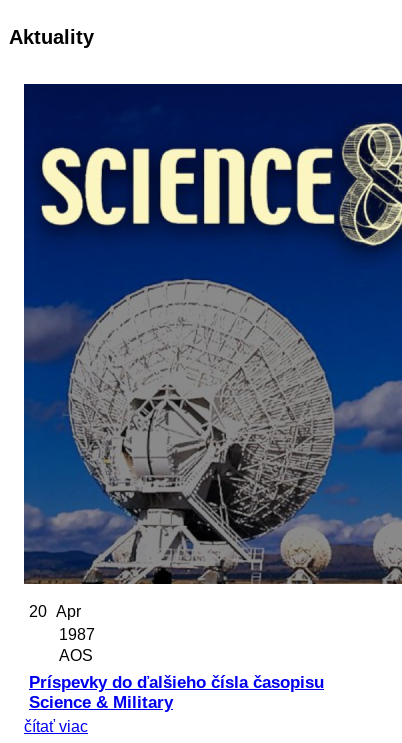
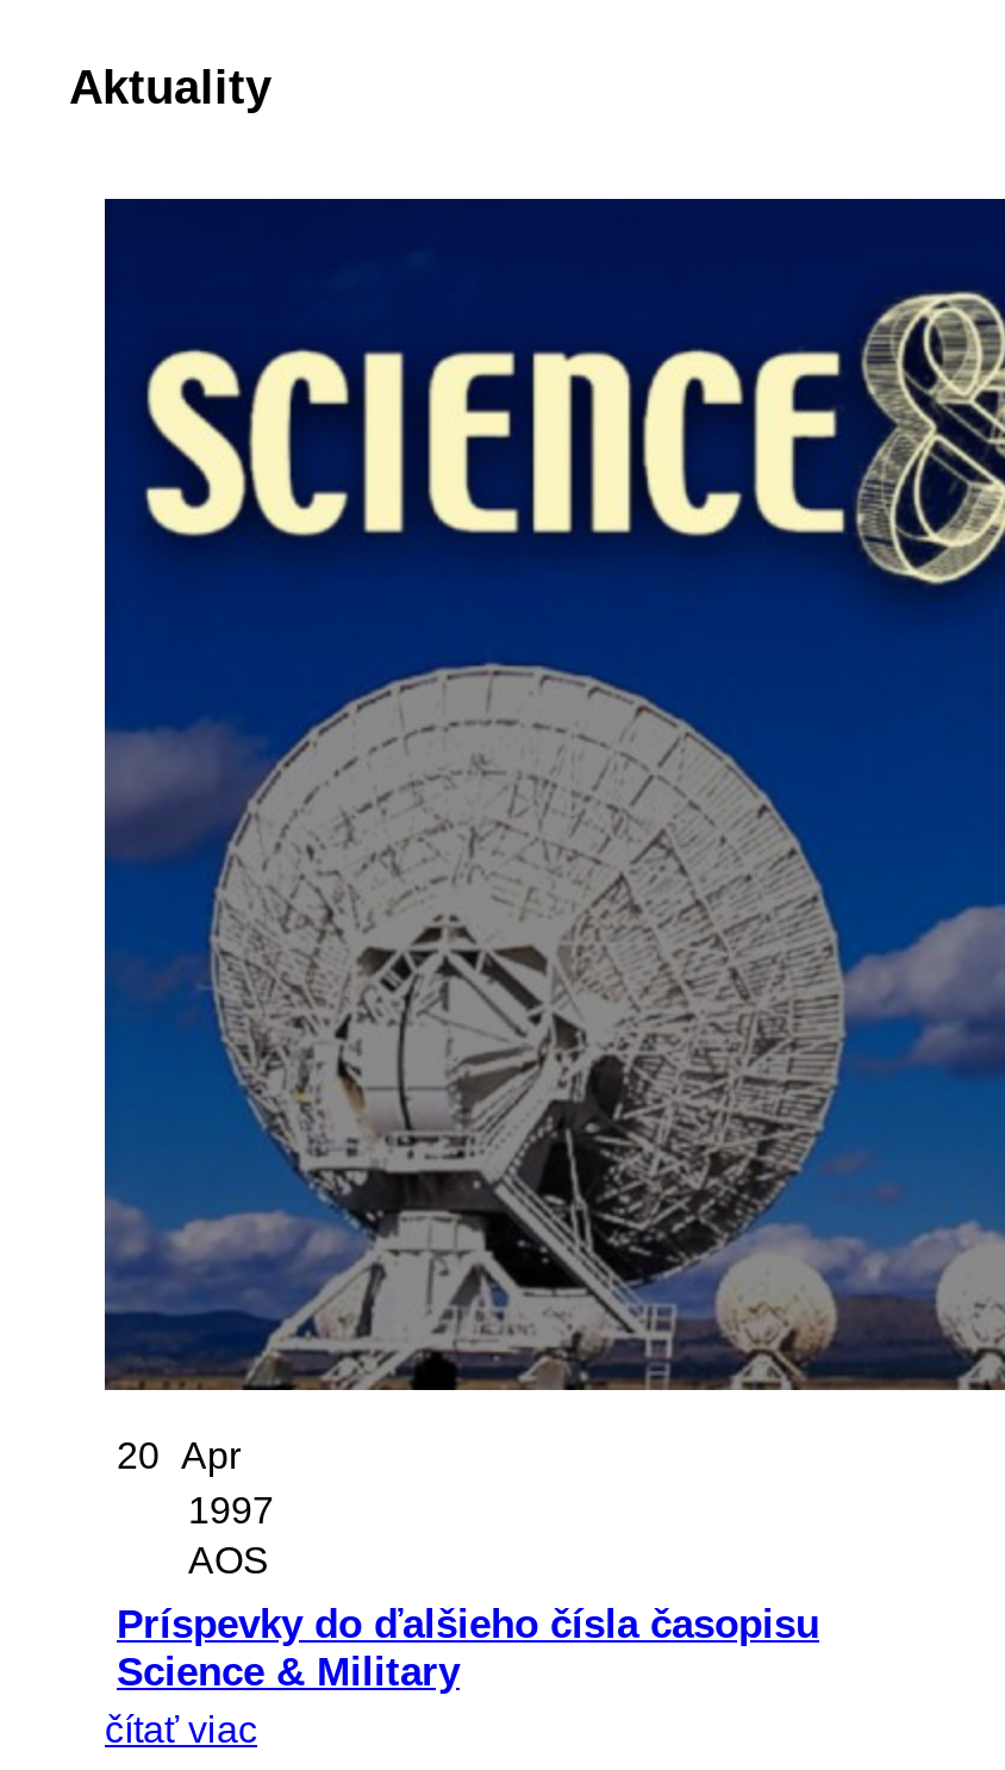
- 1987
+ 1997
